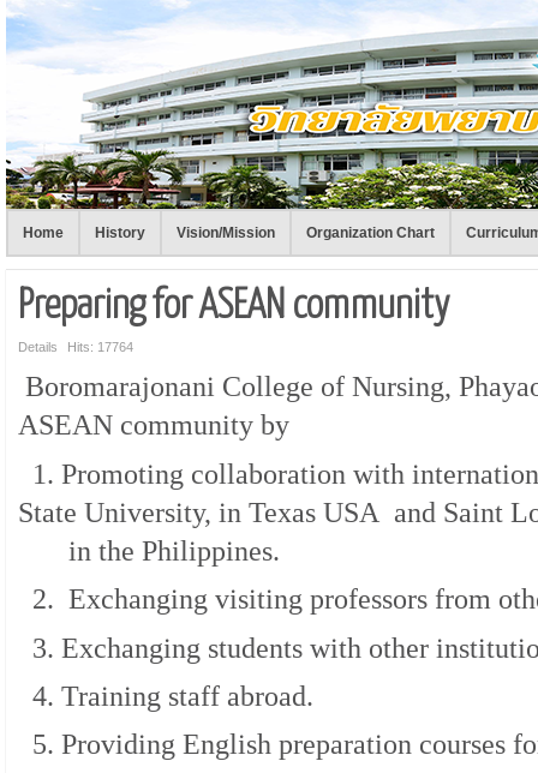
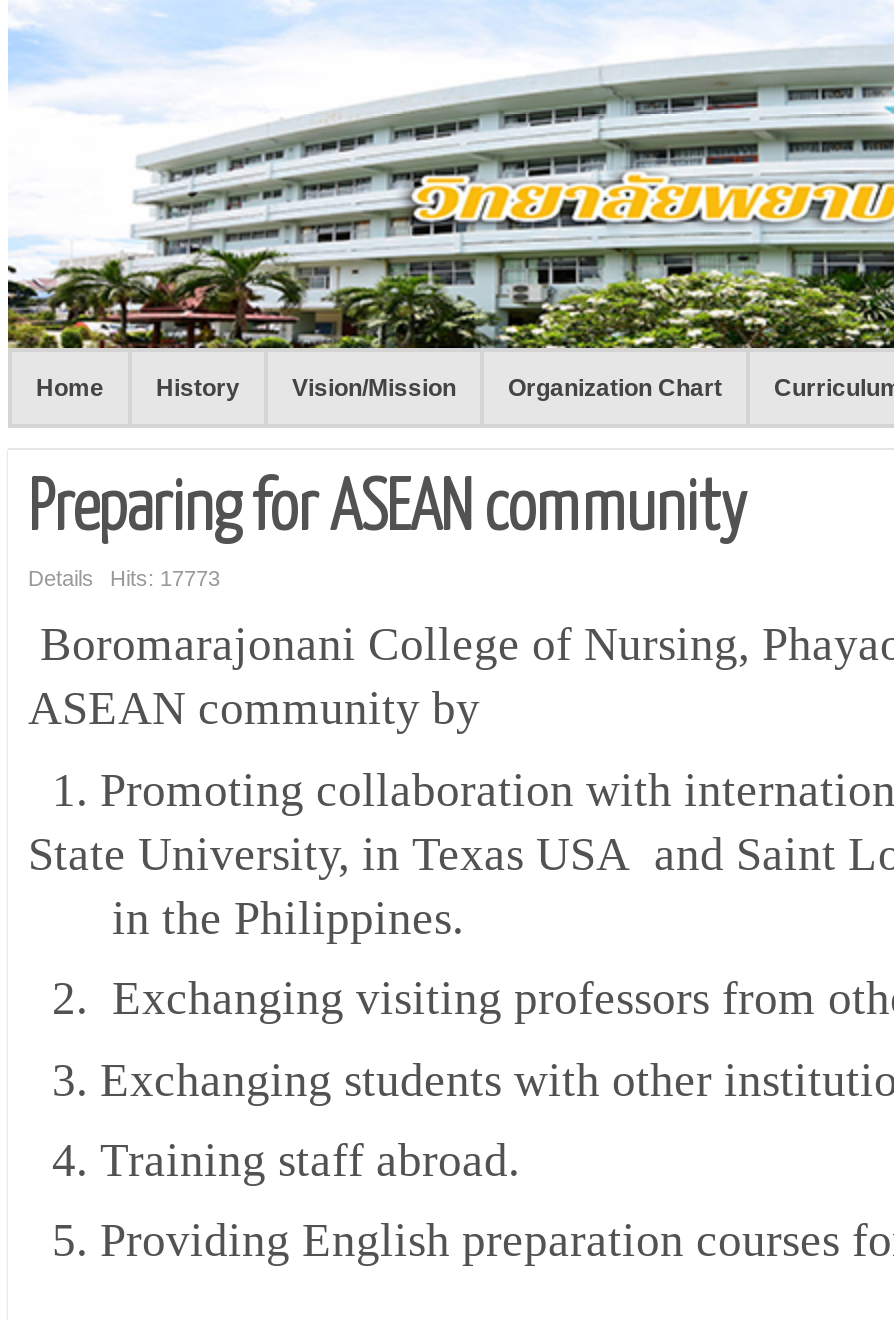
- Details Hits: 17764
+ Details Hits: 17773
